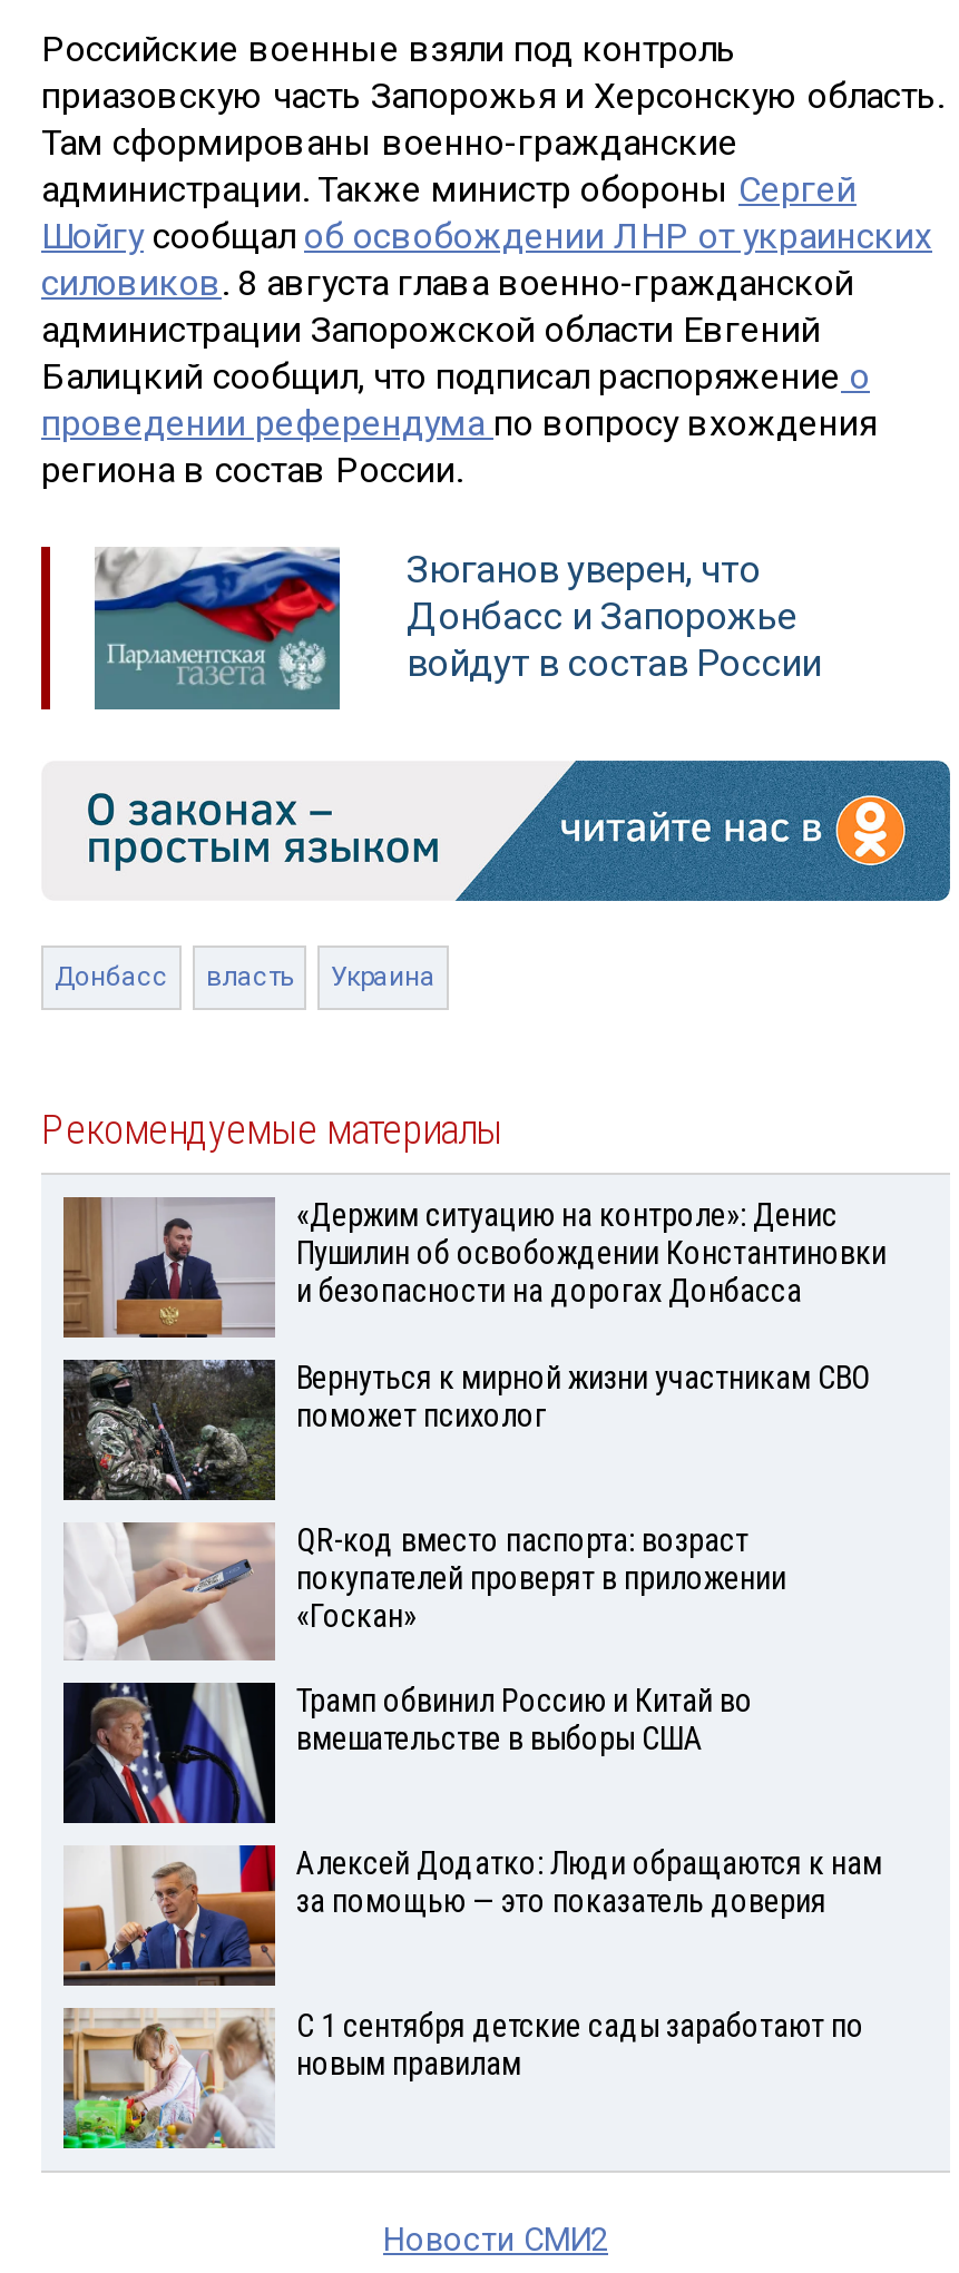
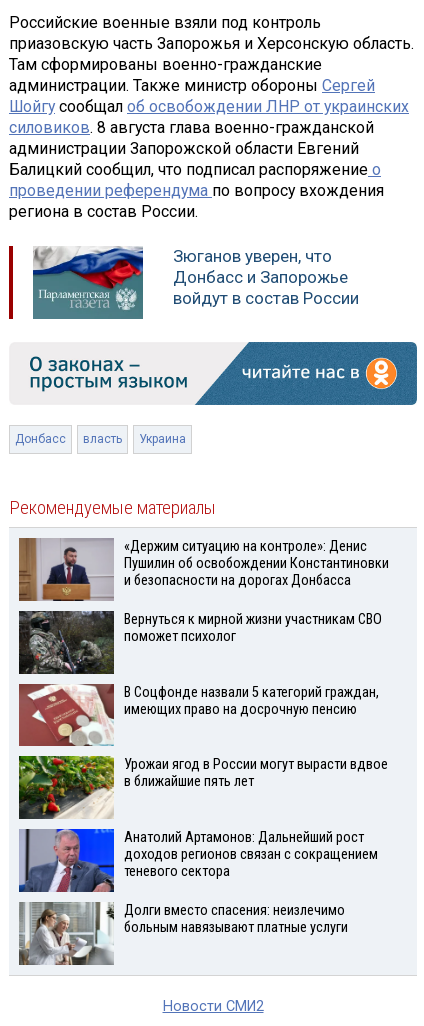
- [image]
- QR-код вместо паспорта: возраст
- покупателей проверят в приложении
- «Госкан»
+ [image]
+ В Соцфонде назвали 5 категорий граждан,
+ имеющих право на досрочную пенсию

- [image]
- Трамп обвинил Россию и Китай во
- вмешательстве в выборы США
+ [image]
+ Урожаи ягод в России могут вырасти вдвое
+ в ближайшие пять лет

- [image]
- Алексей Додатко: Люди обращаются к нам
- за помощью — это показатель доверия
+ [image]
+ Анатолий Артамонов: Дальнейший рост
+ доходов регионов связан с сокращением
+ теневого сектора

- [image]
- С 1 сентября детские сады заработают по
- новым правилам
+ [image]
+ Долги вместо спасения: неизлечимо
+ больным навязывают платные услуги
